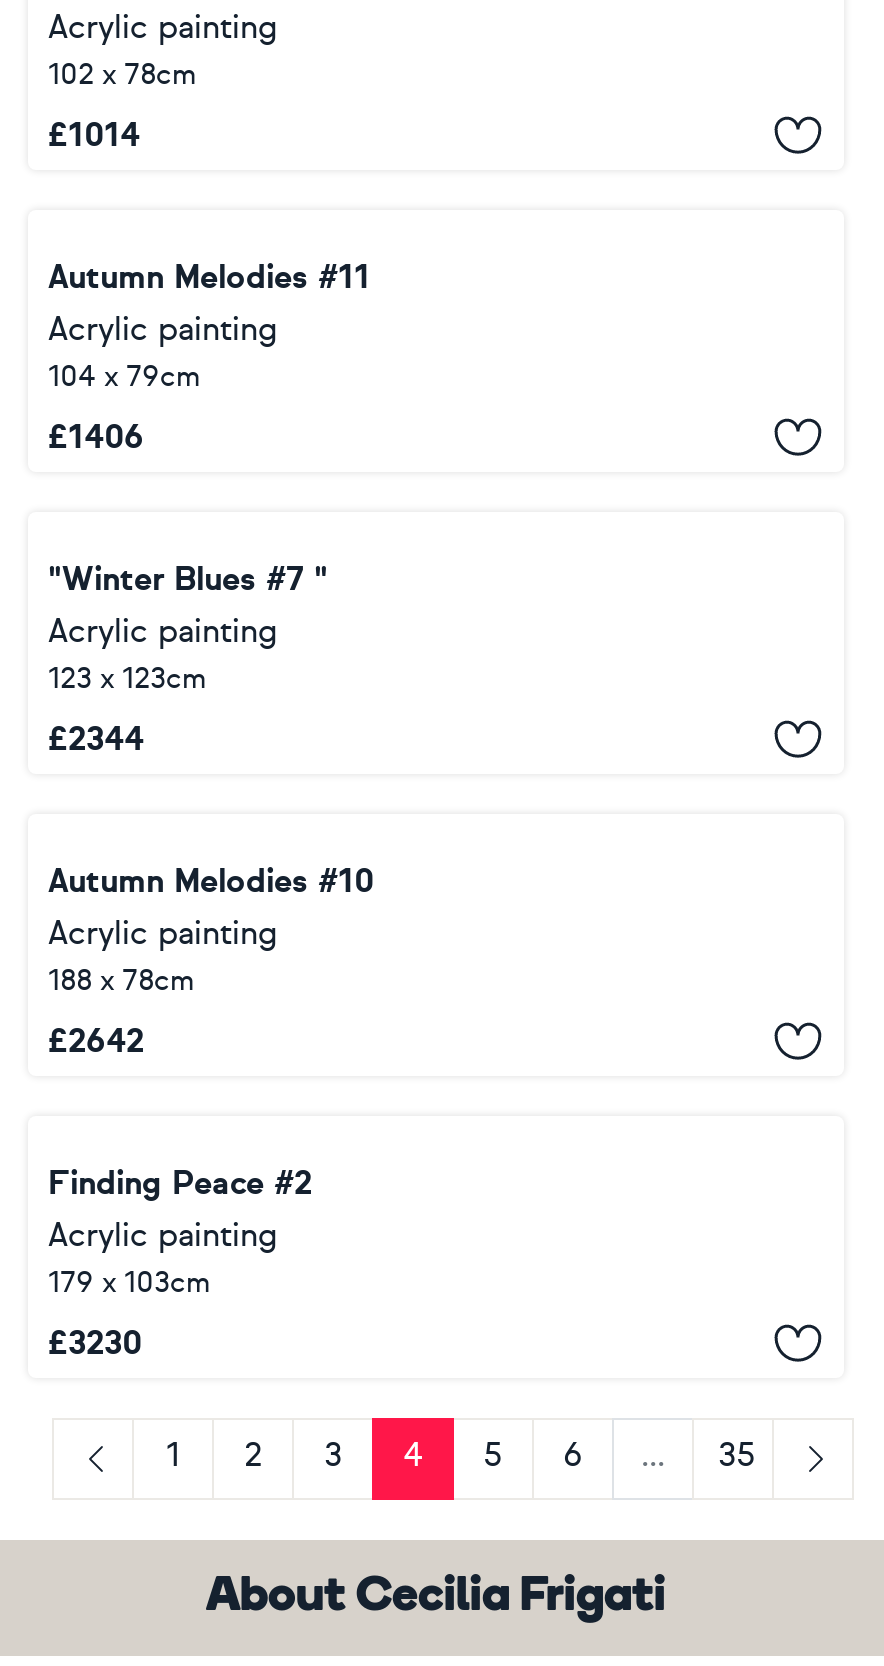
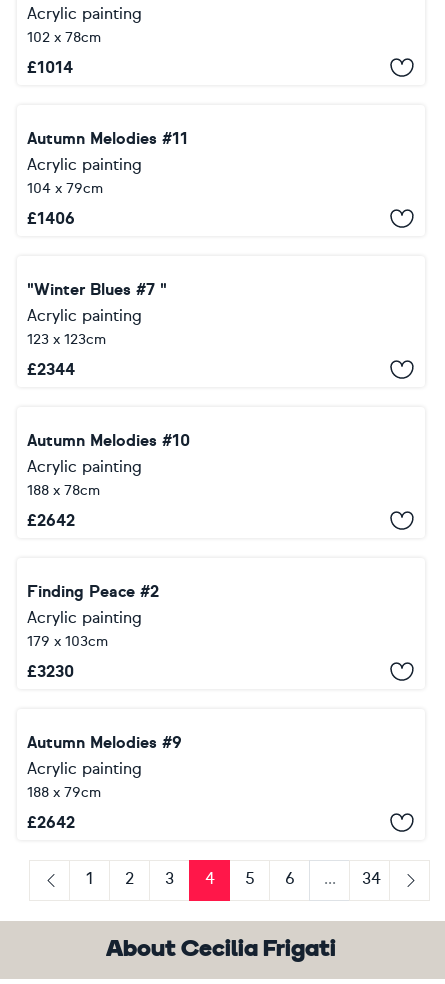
+ Autumn Melodies #9
+ Acrylic painting
+ 188 x 79cm
+ £2642

- 35
+ 34
